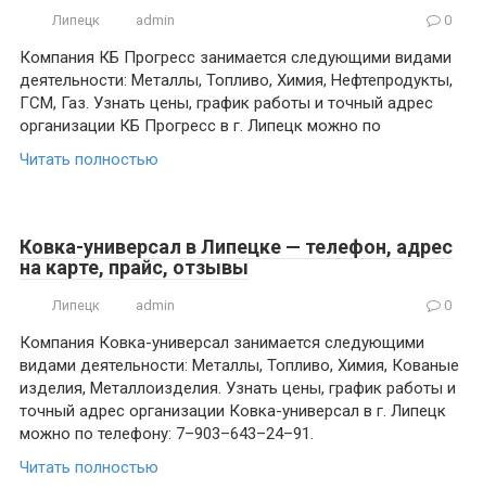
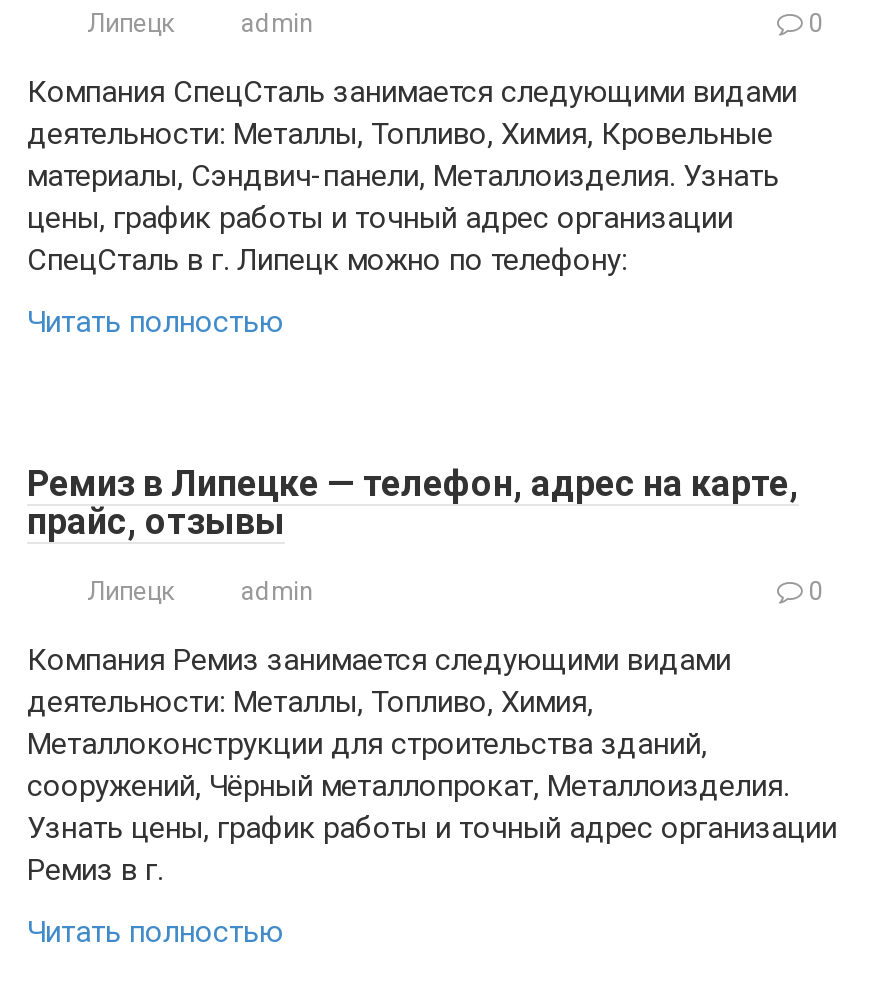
- Компания КБ Прогресс занимается следующими видами
- деятельности: Металлы, Топливо, Химия, Нефтепродукты,
- ГСМ, Газ. Узнать цены, график работы и точный адрес
- организации КБ Прогресс в г. Липецк можно по
+ Компания СпецСталь занимается следующими видами
+ деятельности: Металлы, Топливо, Химия, Кровельные
+ материалы, Сэндвич-панели, Металлоизделия. Узнать
+ цены, график работы и точный адрес организации
+ СпецСталь в г. Липецк можно по телефону:

- Ковка-универсал в Липецке — телефон, адрес
- на карте, прайс, отзывы
+ Ремиз в Липецке — телефон, адрес на карте,
+ прайс, отзывы

- Компания Ковка-универсал занимается следующими
- видами деятельности: Металлы, Топливо, Химия, Кованые
- изделия, Металлоизделия. Узнать цены, график работы и
- точный адрес организации Ковка-универсал в г. Липецк
- можно по телефону: 7–903–643–24–91.
+ Компания Ремиз занимается следующими видами
+ деятельности: Металлы, Топливо, Химия,
+ Металлоконструкции для строительства зданий,
+ сооружений, Чёрный металлопрокат, Металлоизделия.
+ Узнать цены, график работы и точный адрес организации
+ Ремиз в г.
